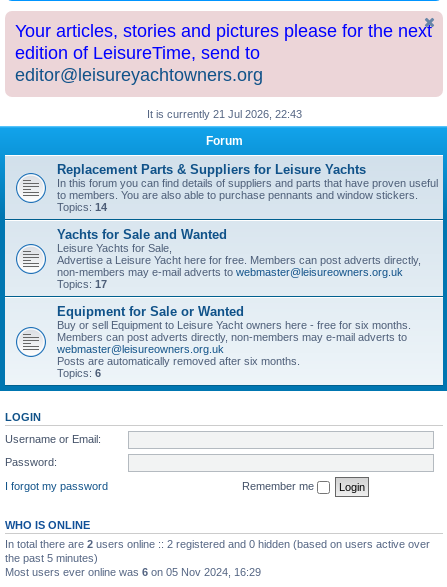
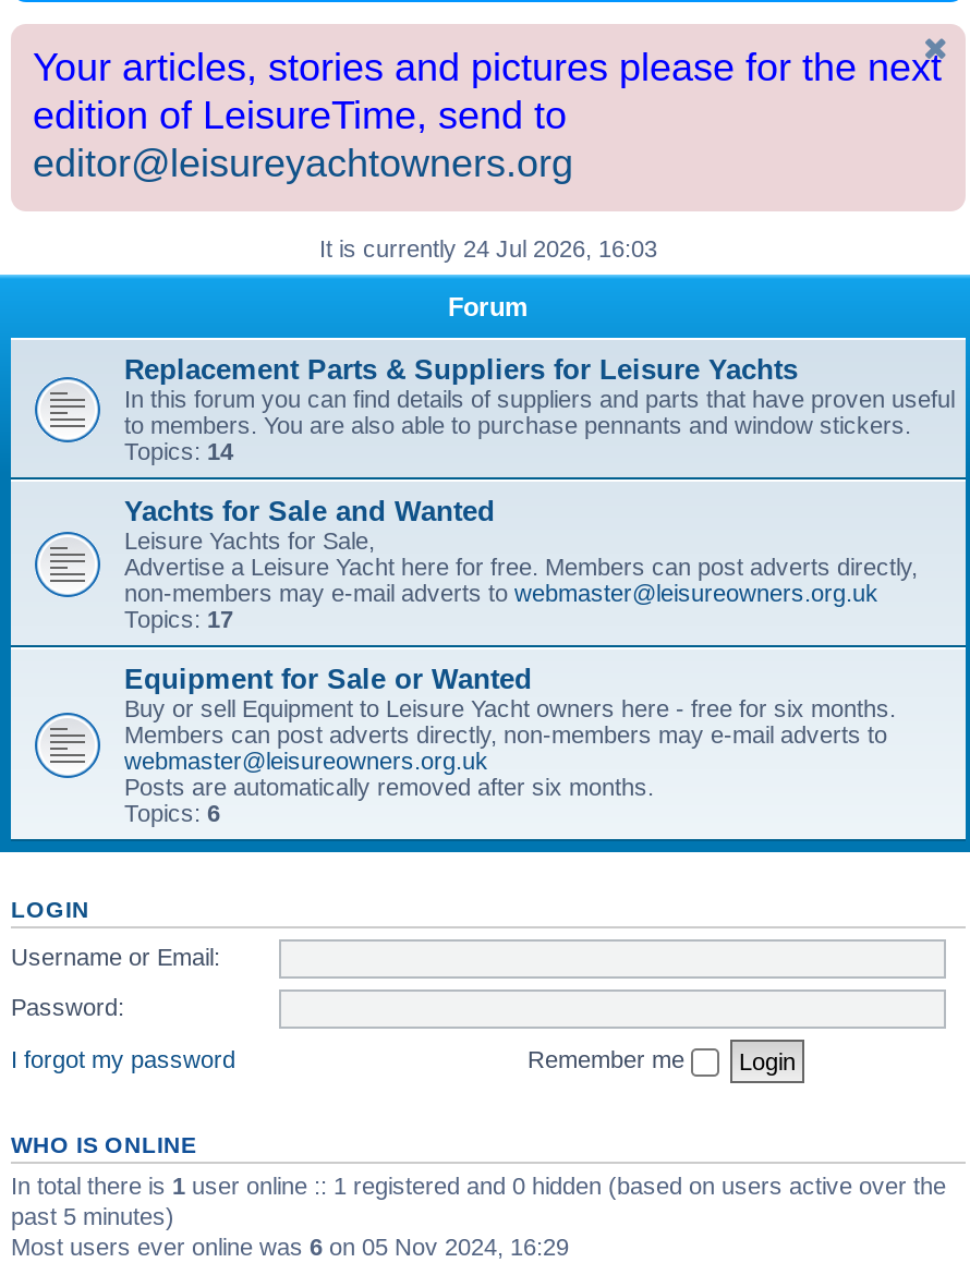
- It is currently 21 Jul 2026, 22:43
+ It is currently 24 Jul 2026, 16:03

- In total there are 2 users online :: 2 registered and 0 hidden (based on users active over
- the past 5 minutes)
+ In total there is 1 user online :: 1 registered and 0 hidden (based on users active over the
+ past 5 minutes)
